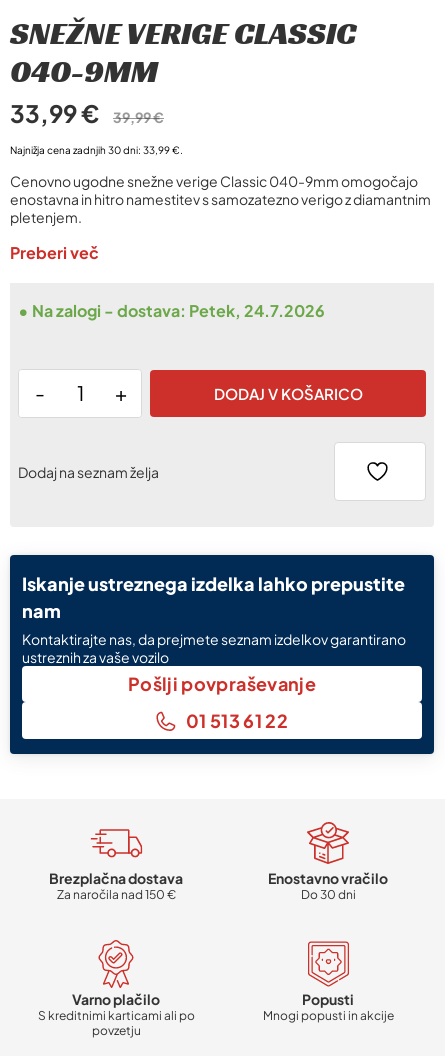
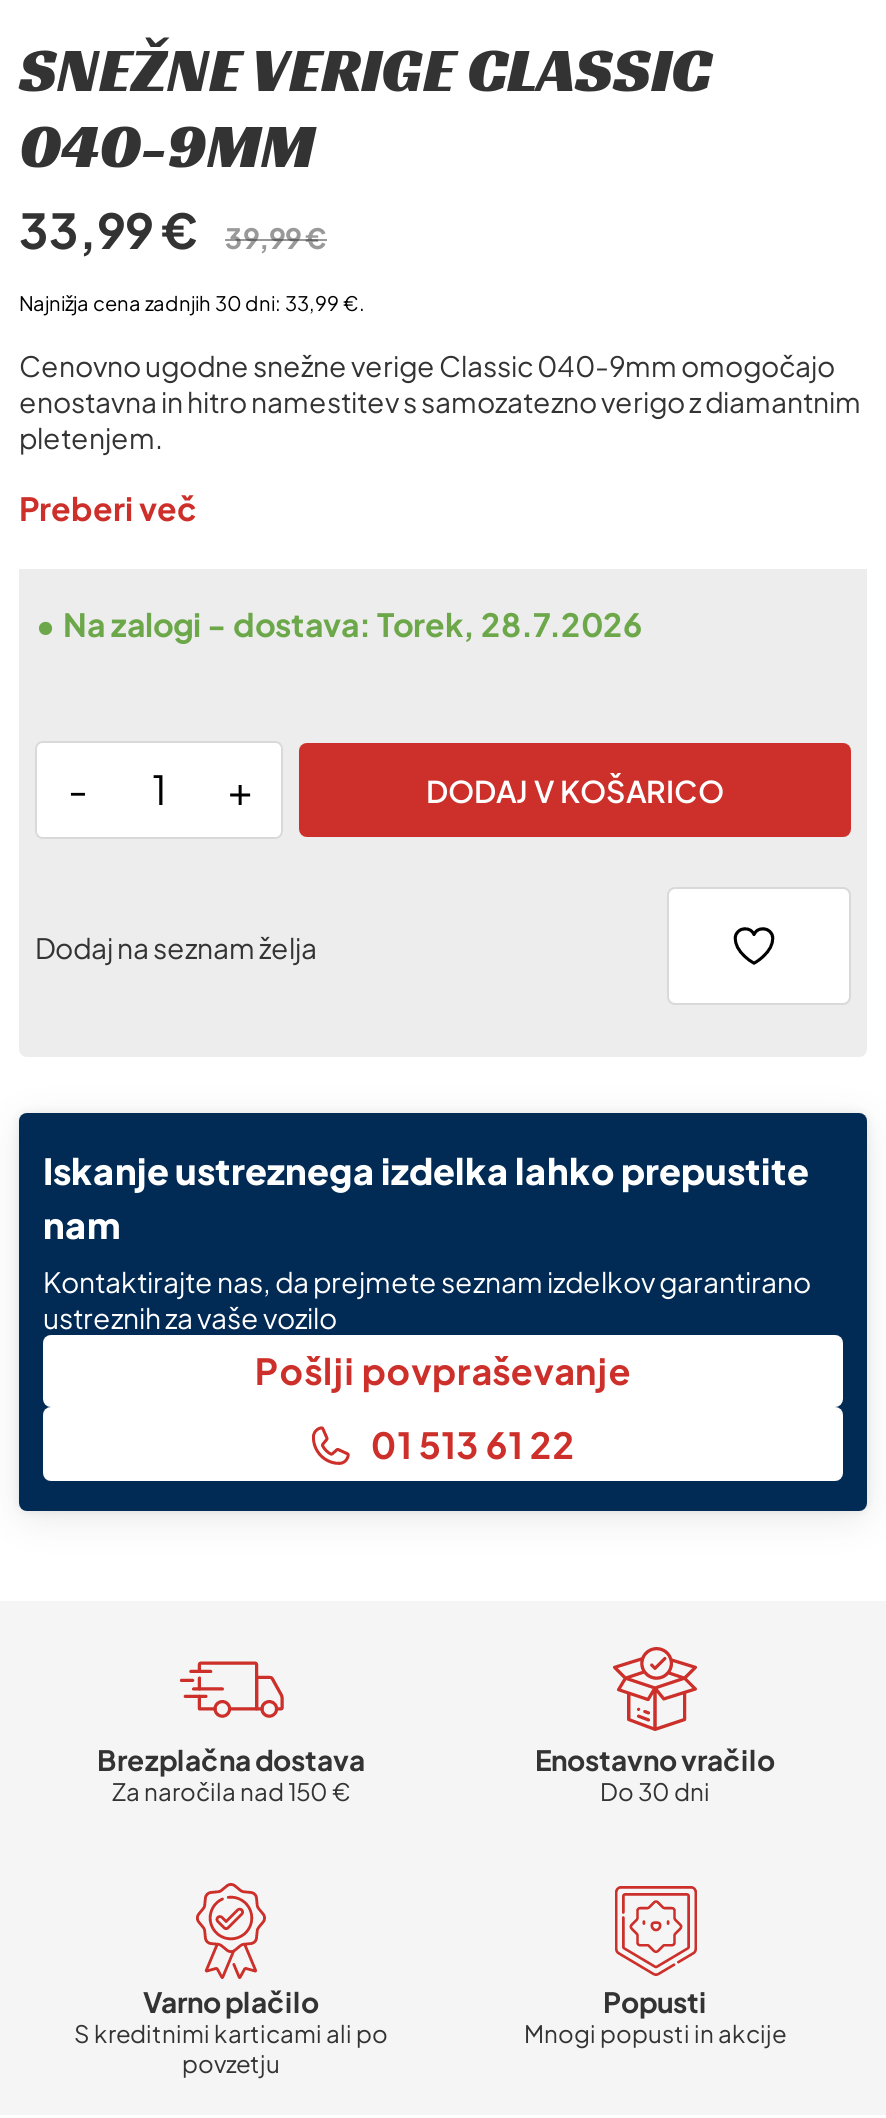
- • Na zalogi - dostava: Petek, 24.7.2026
+ • Na zalogi - dostava: Torek, 28.7.2026
